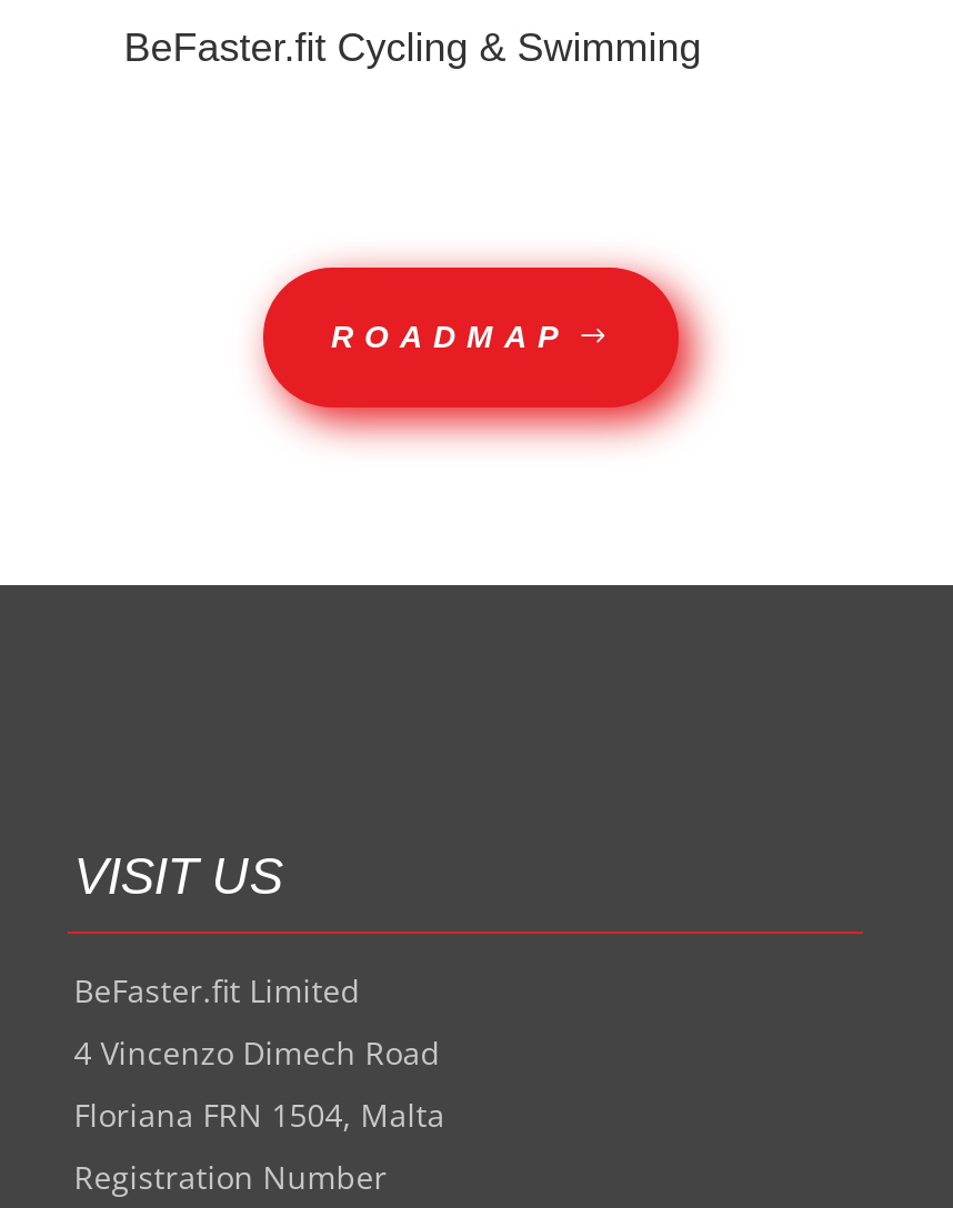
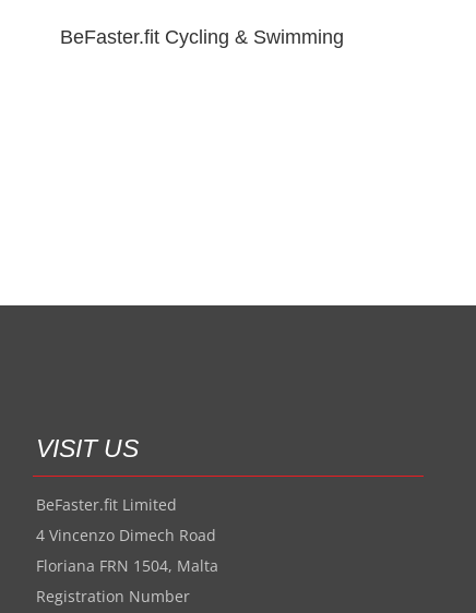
- [image]
- ROADMAP
